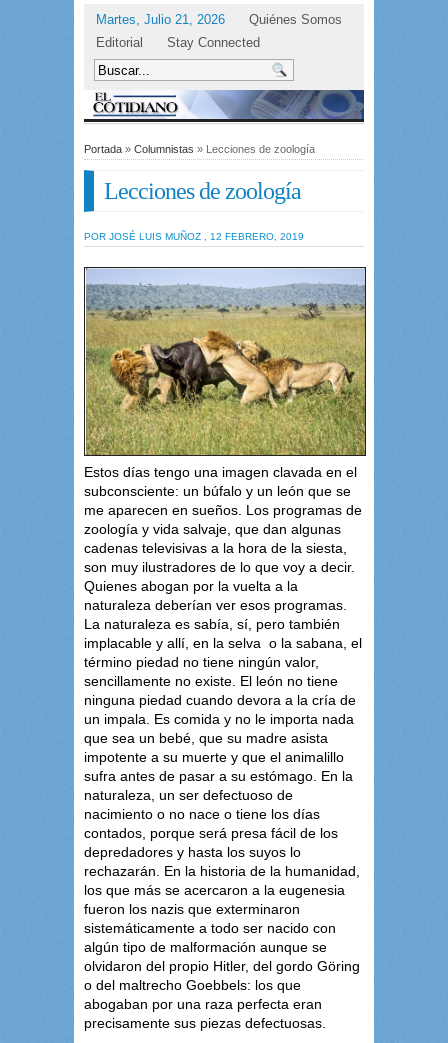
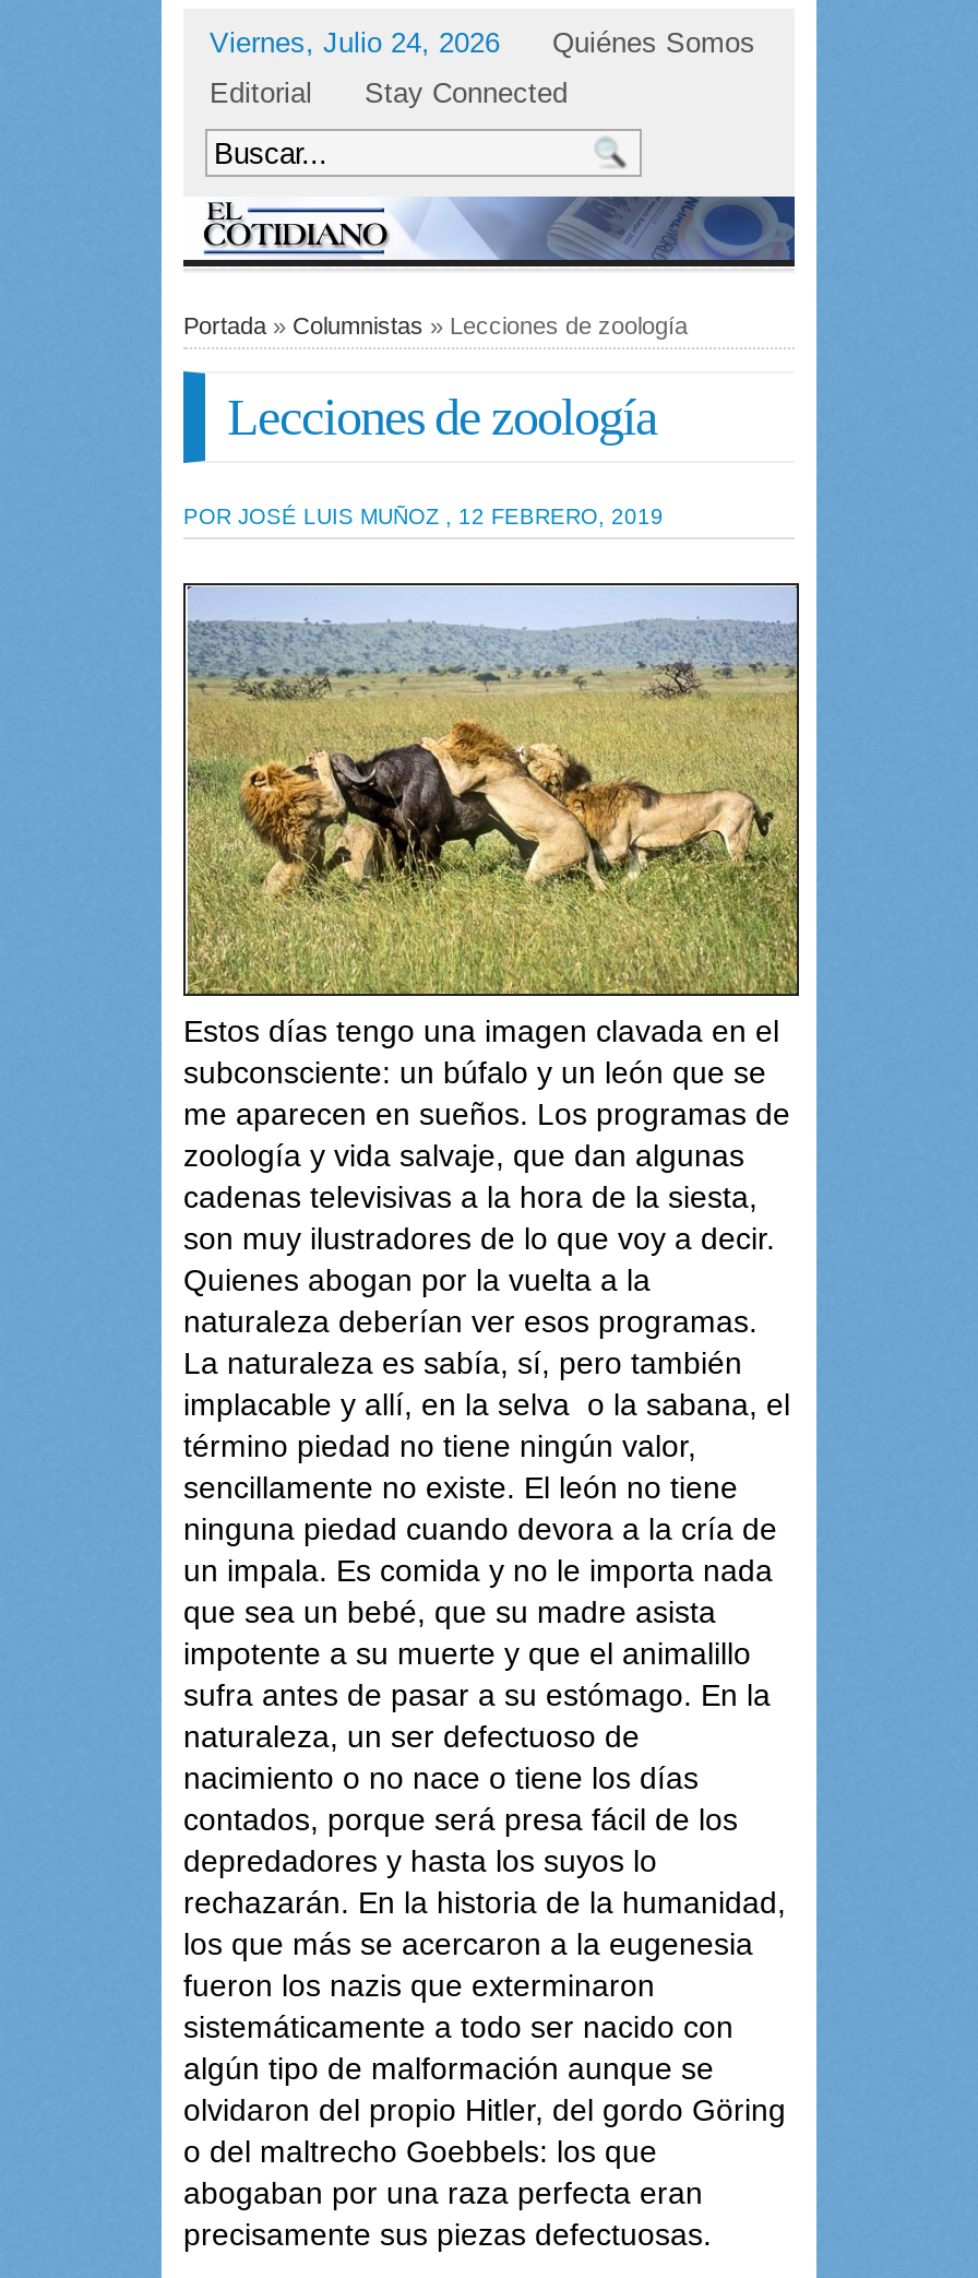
- Martes, Julio 21, 2026
+ Viernes, Julio 24, 2026
